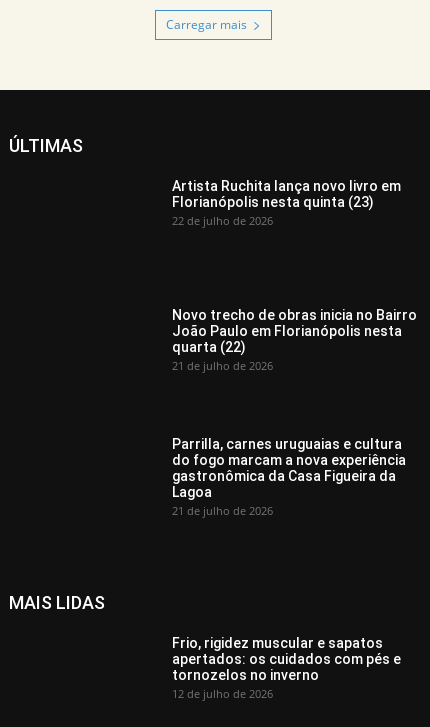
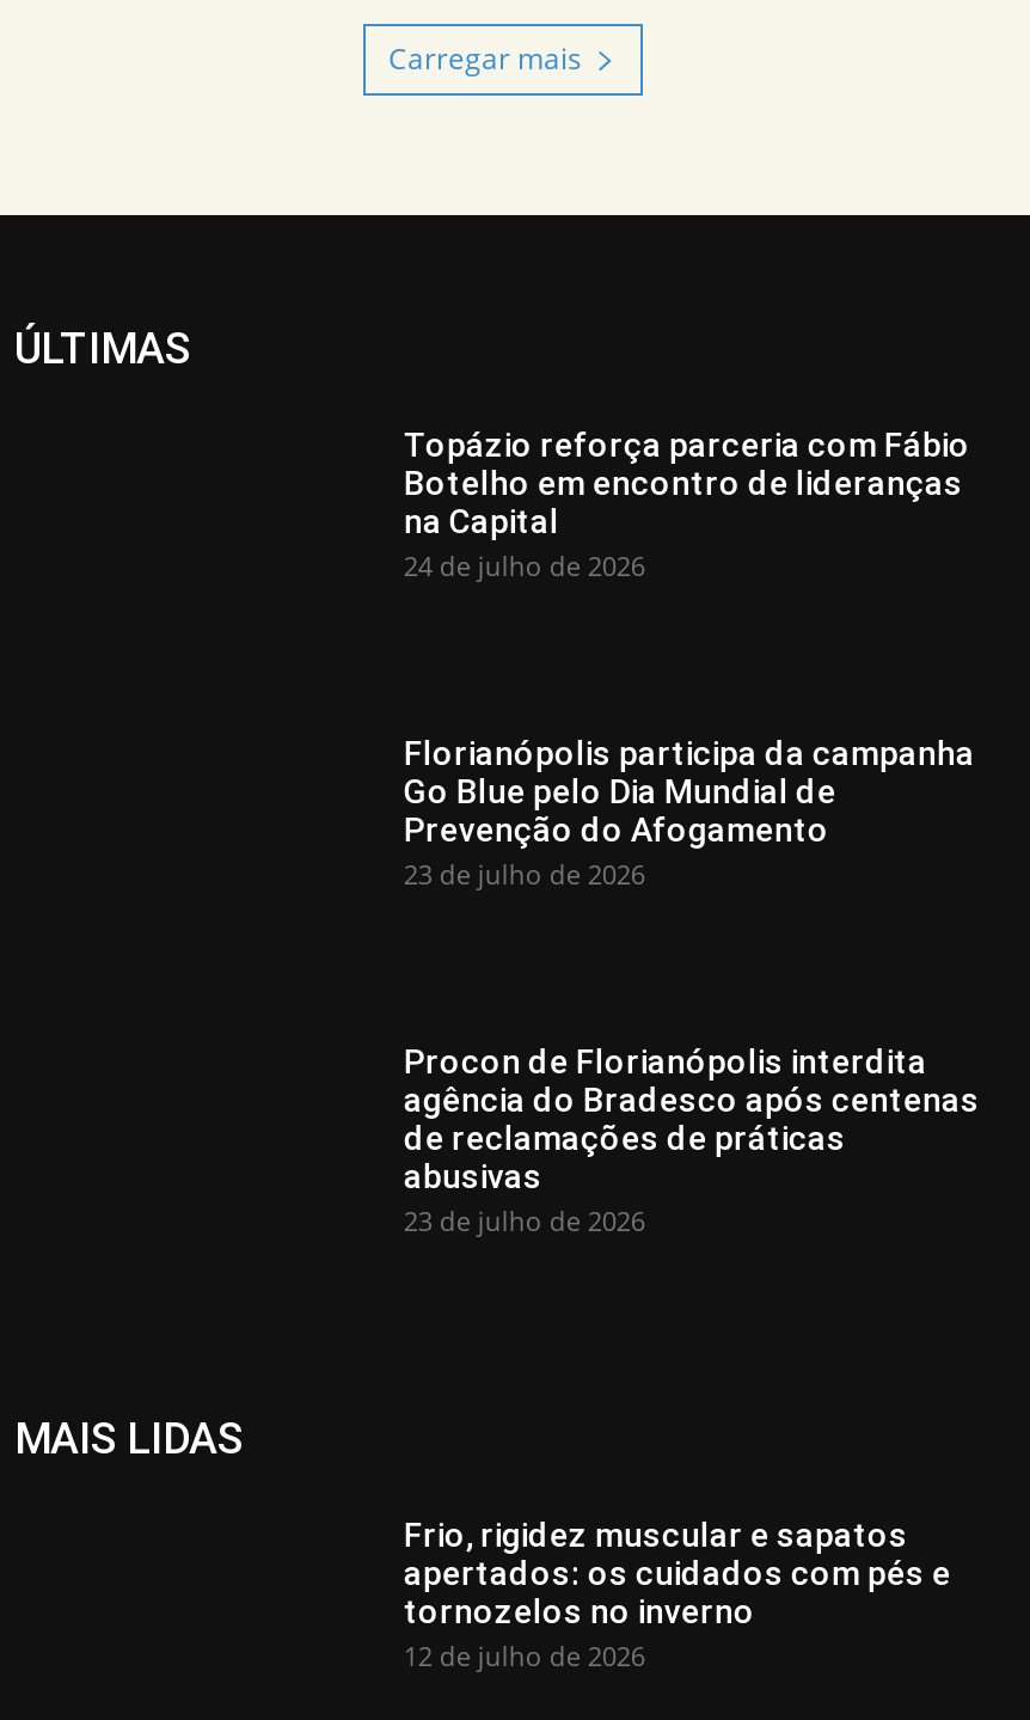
- Artista Ruchita lança novo livro em
- Florianópolis nesta quinta (23)
- 22 de julho de 2026
+ Topázio reforça parceria com Fábio
+ Botelho em encontro de lideranças
+ na Capital
+ 24 de julho de 2026

- Novo trecho de obras inicia no Bairro
- João Paulo em Florianópolis nesta
- quarta (22)
- 21 de julho de 2026
+ Florianópolis participa da campanha
+ Go Blue pelo Dia Mundial de
+ Prevenção do Afogamento
+ 23 de julho de 2026

- Parrilla, carnes uruguaias e cultura
- do fogo marcam a nova experiência
- gastronômica da Casa Figueira da
- Lagoa
- 21 de julho de 2026
+ Procon de Florianópolis interdita
+ agência do Bradesco após centenas
+ de reclamações de práticas
+ abusivas
+ 23 de julho de 2026
